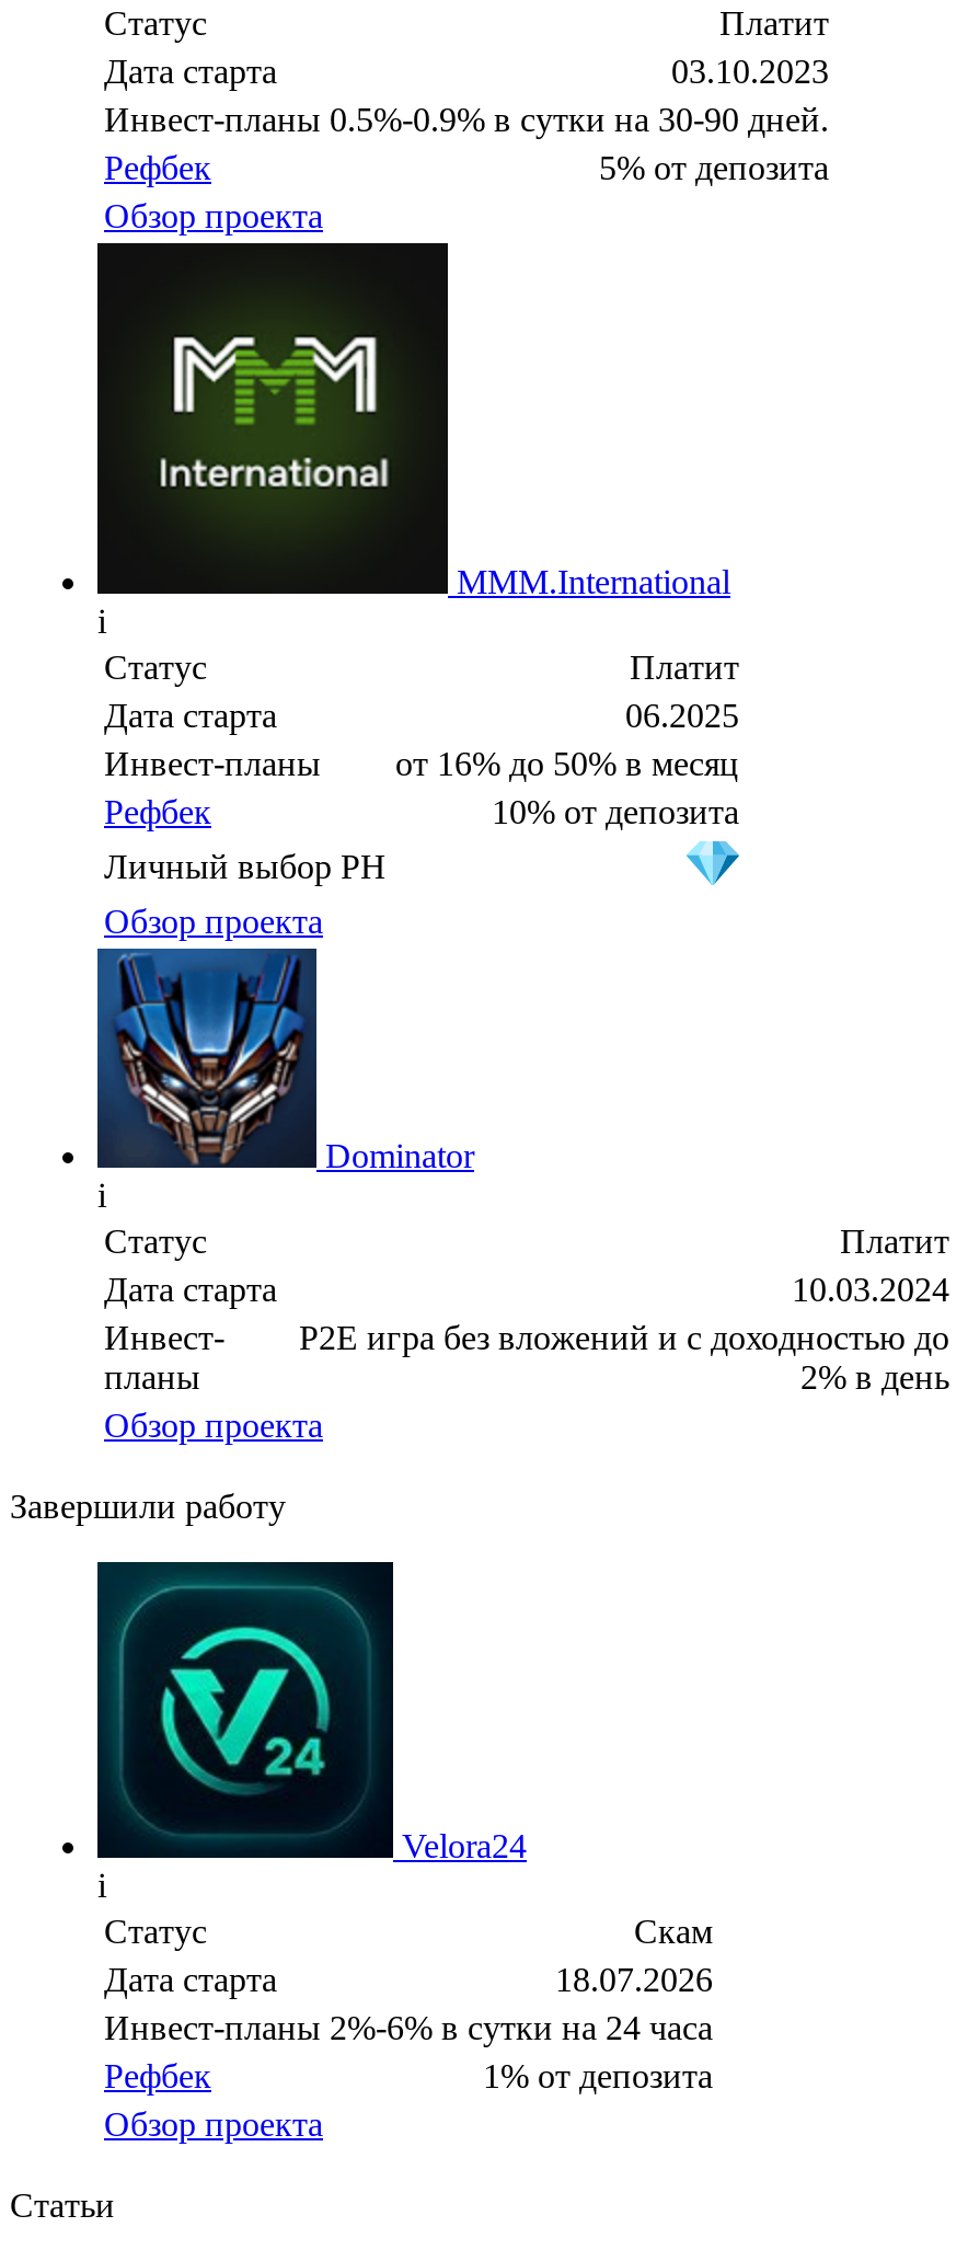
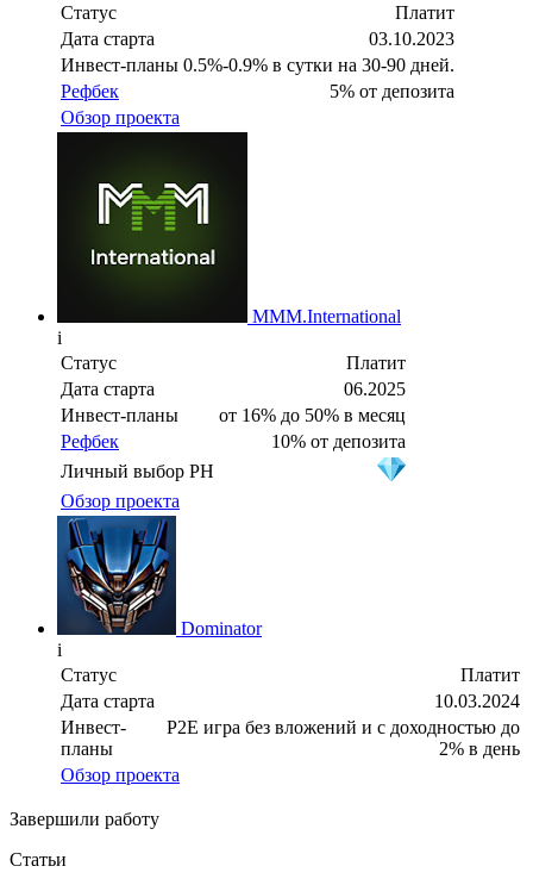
- [image]
- Velora24
- i
- Статус
- Скам
- Дата старта
- 18.07.2026
- Инвест-планы 2%-6% в сутки на 24 часа
- Рефбек
- 1% от депозита
- Обзор проекта
